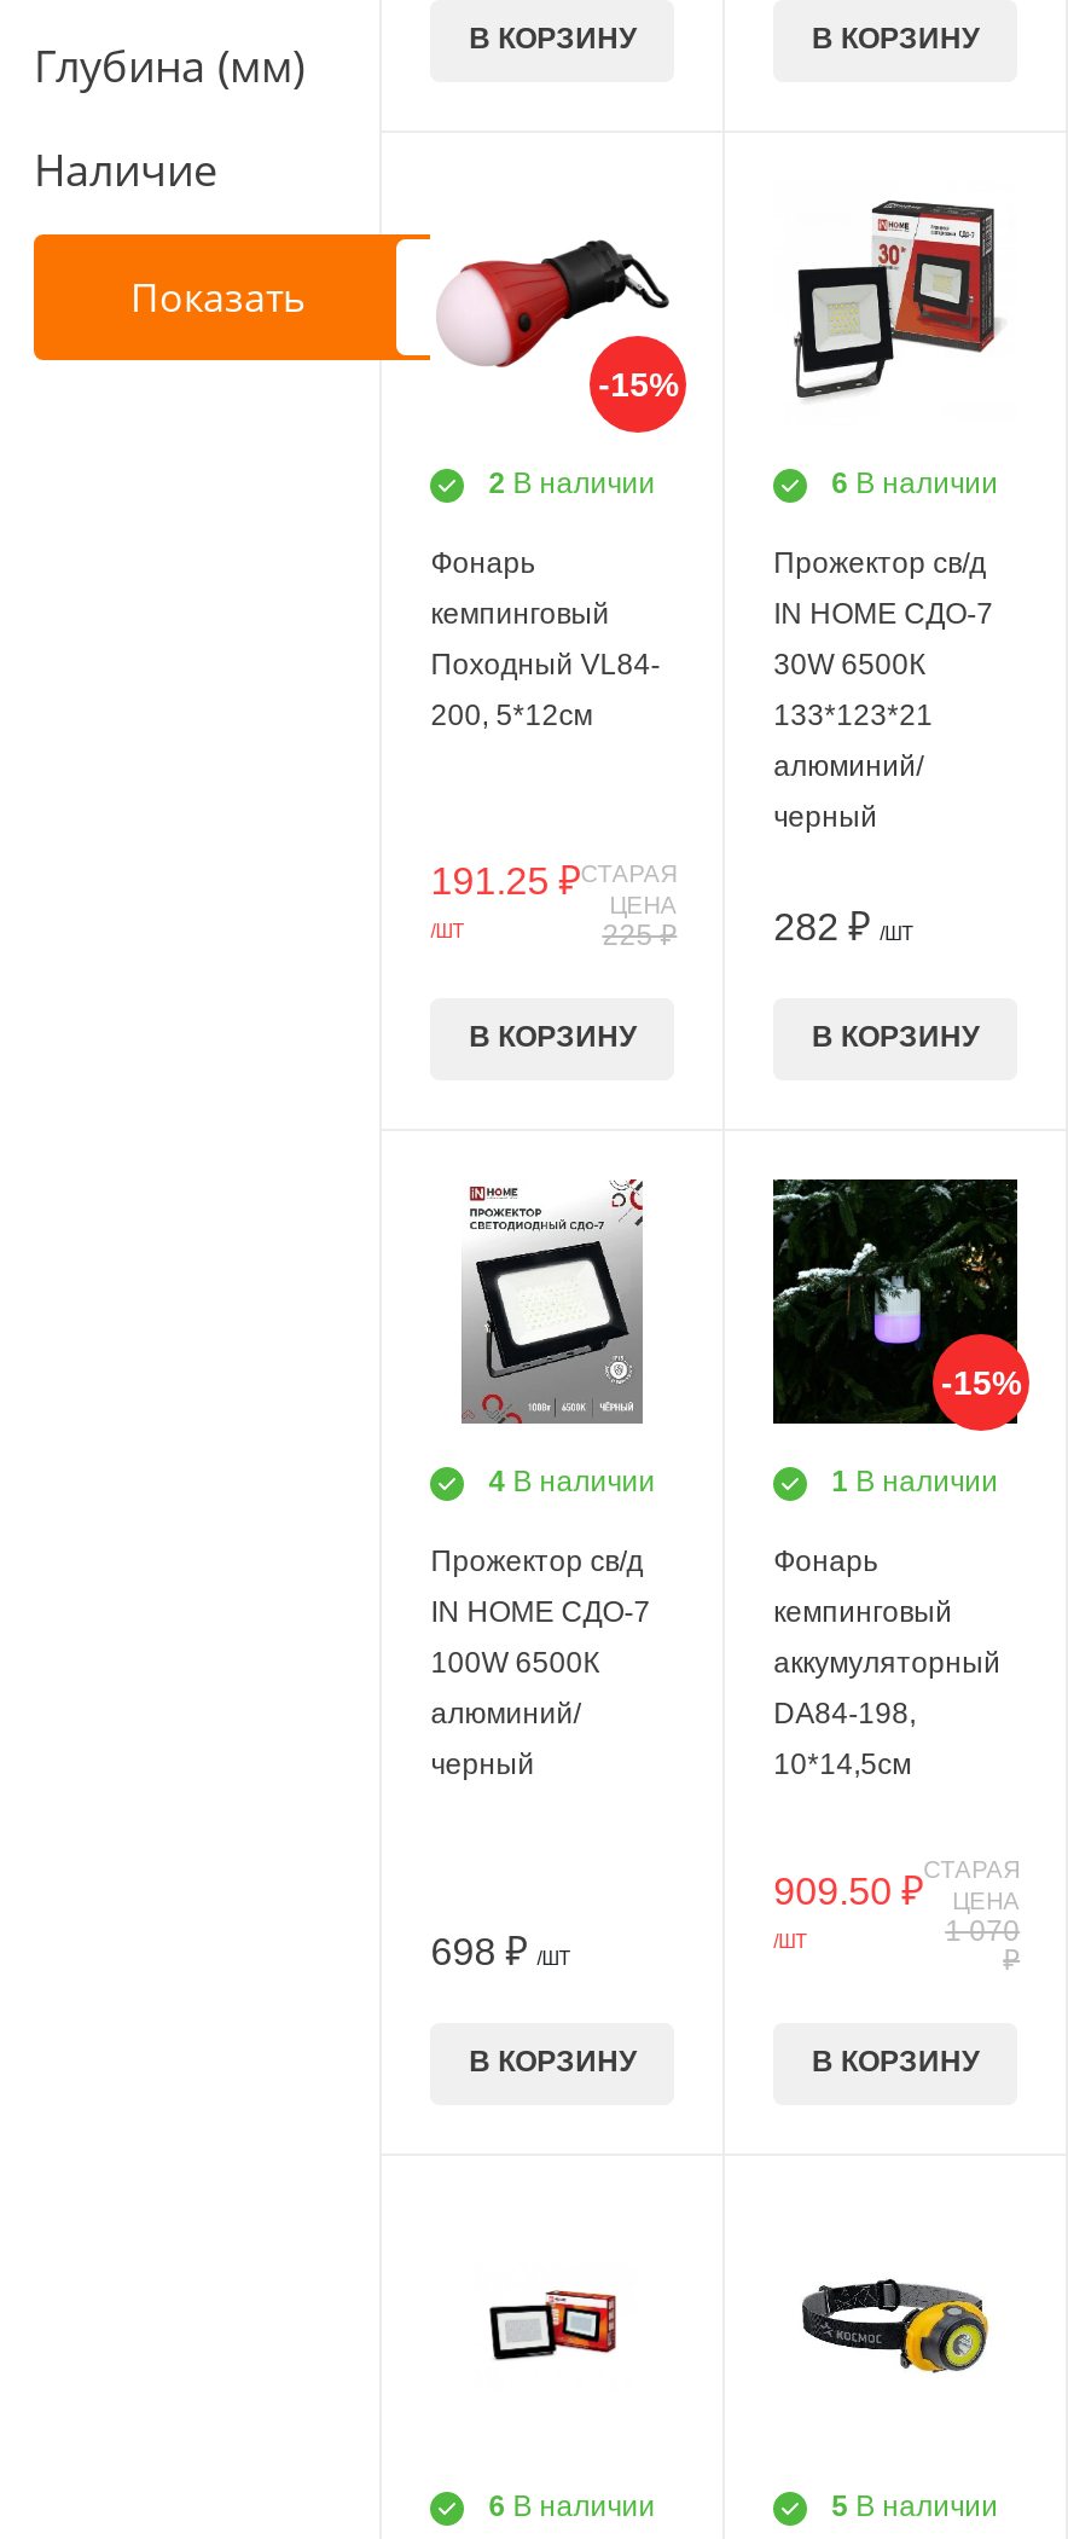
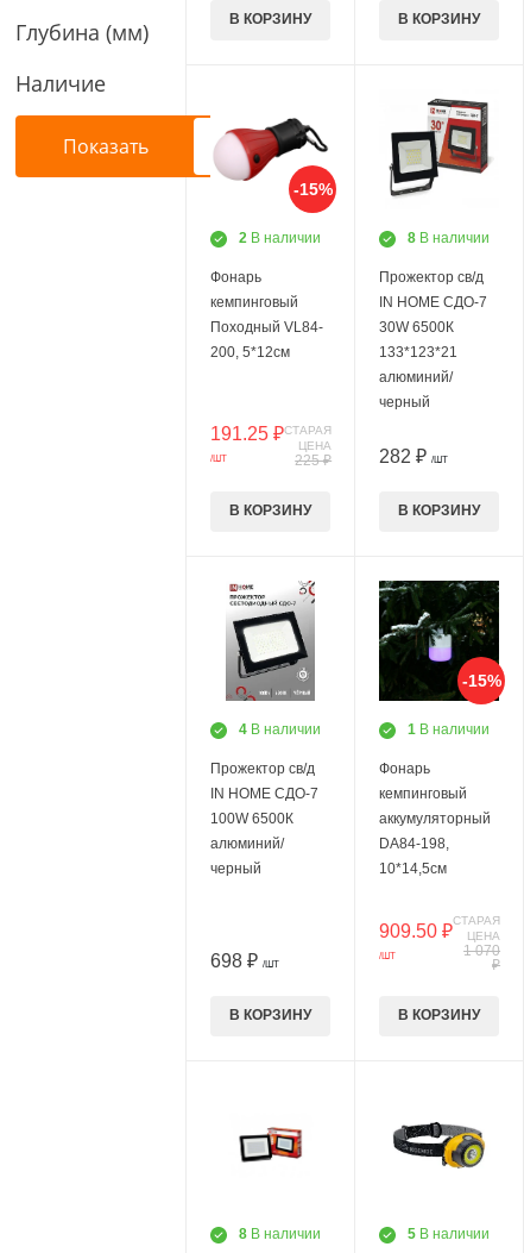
- 6 В наличии
+ 8 В наличии

- 6 В наличии
+ 8 В наличии
